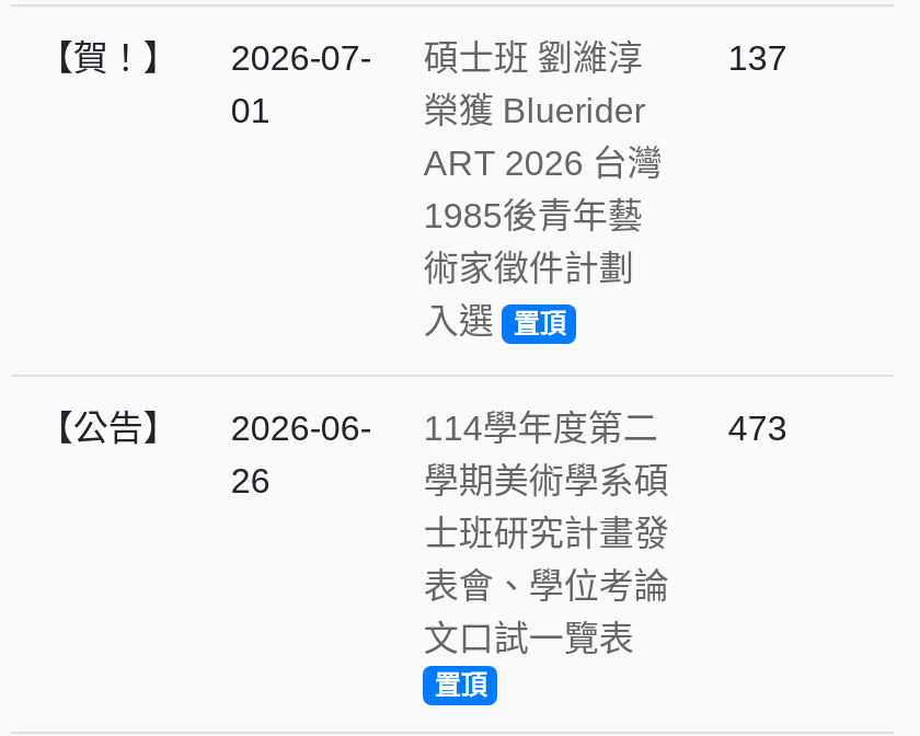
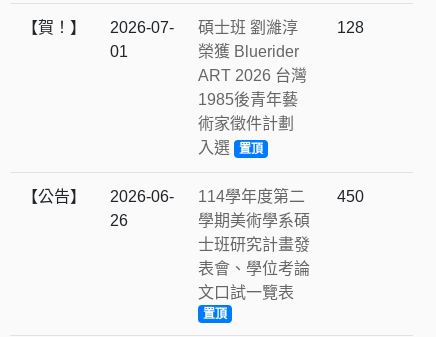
- 137
+ 128

- 【公告】 2026-06- 114學年度第二 473
+ 【公告】 2026-06- 114學年度第二 450
